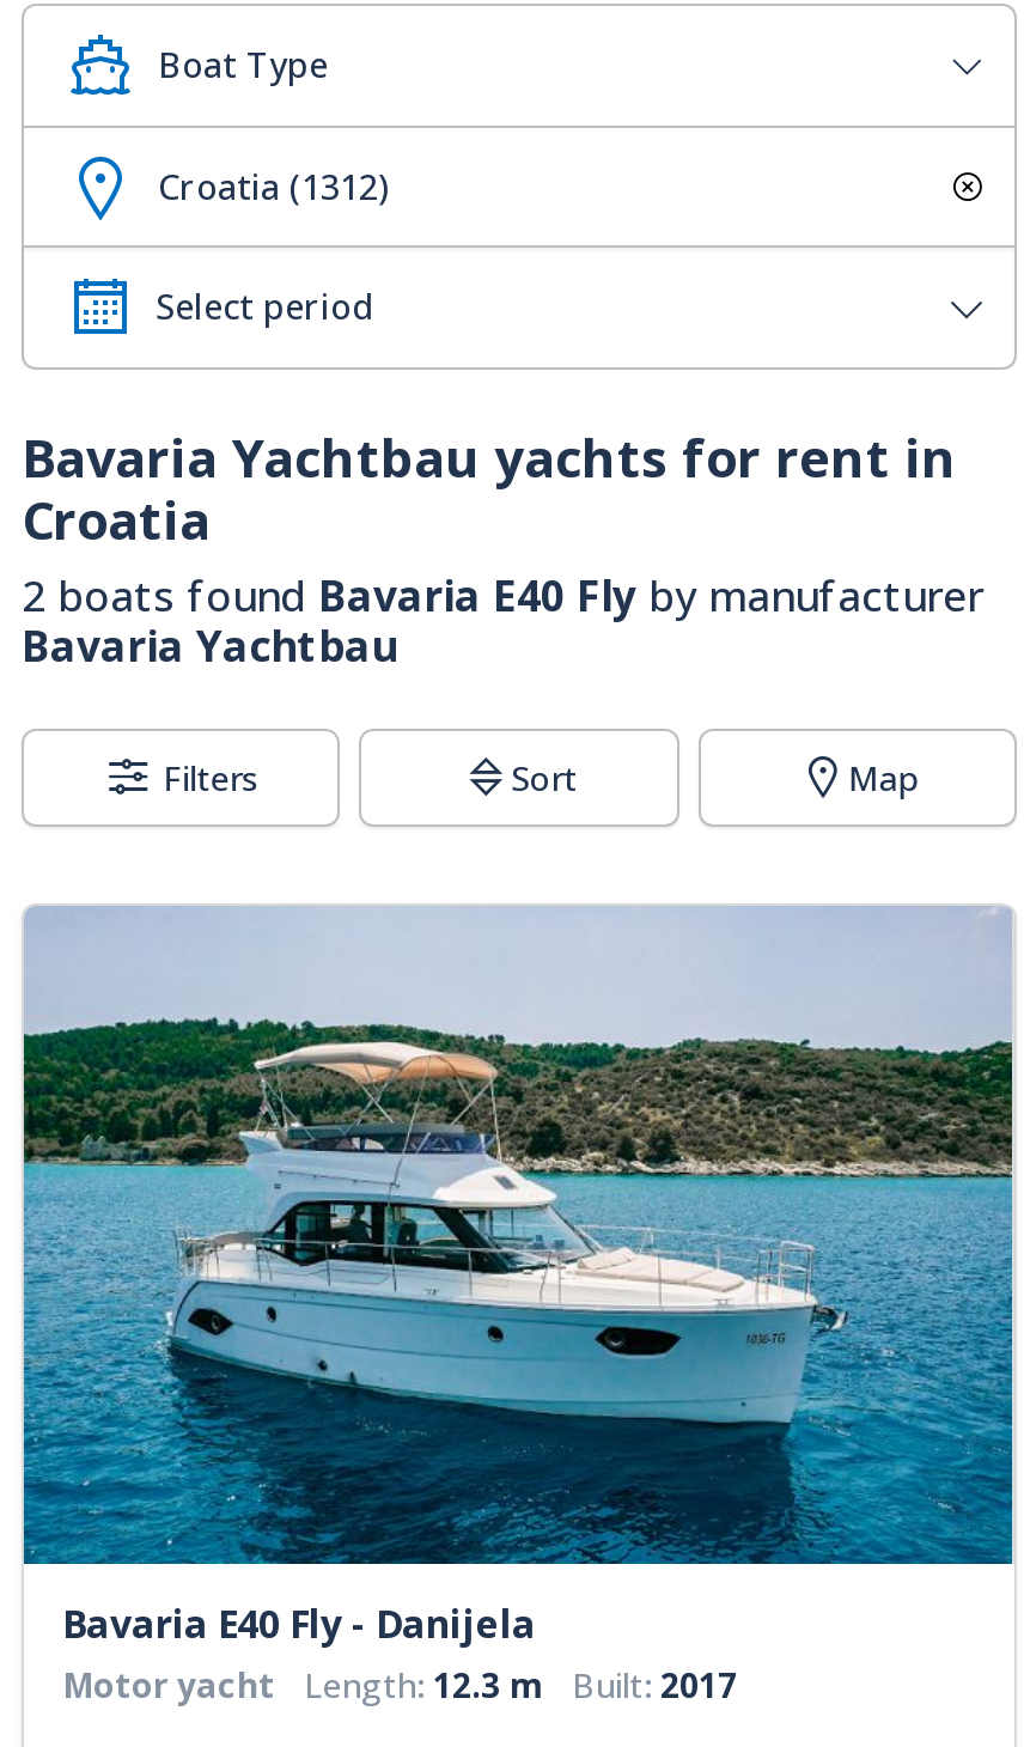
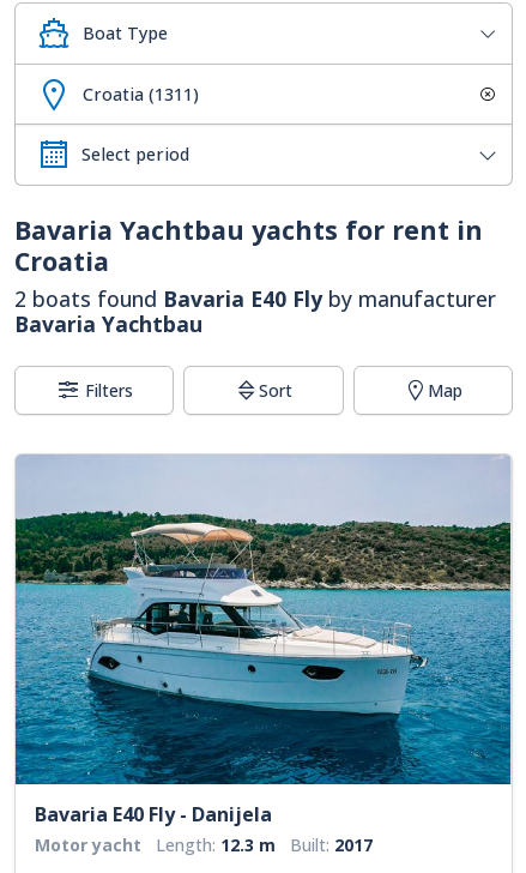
- Croatia (1312)
+ Croatia (1311)
